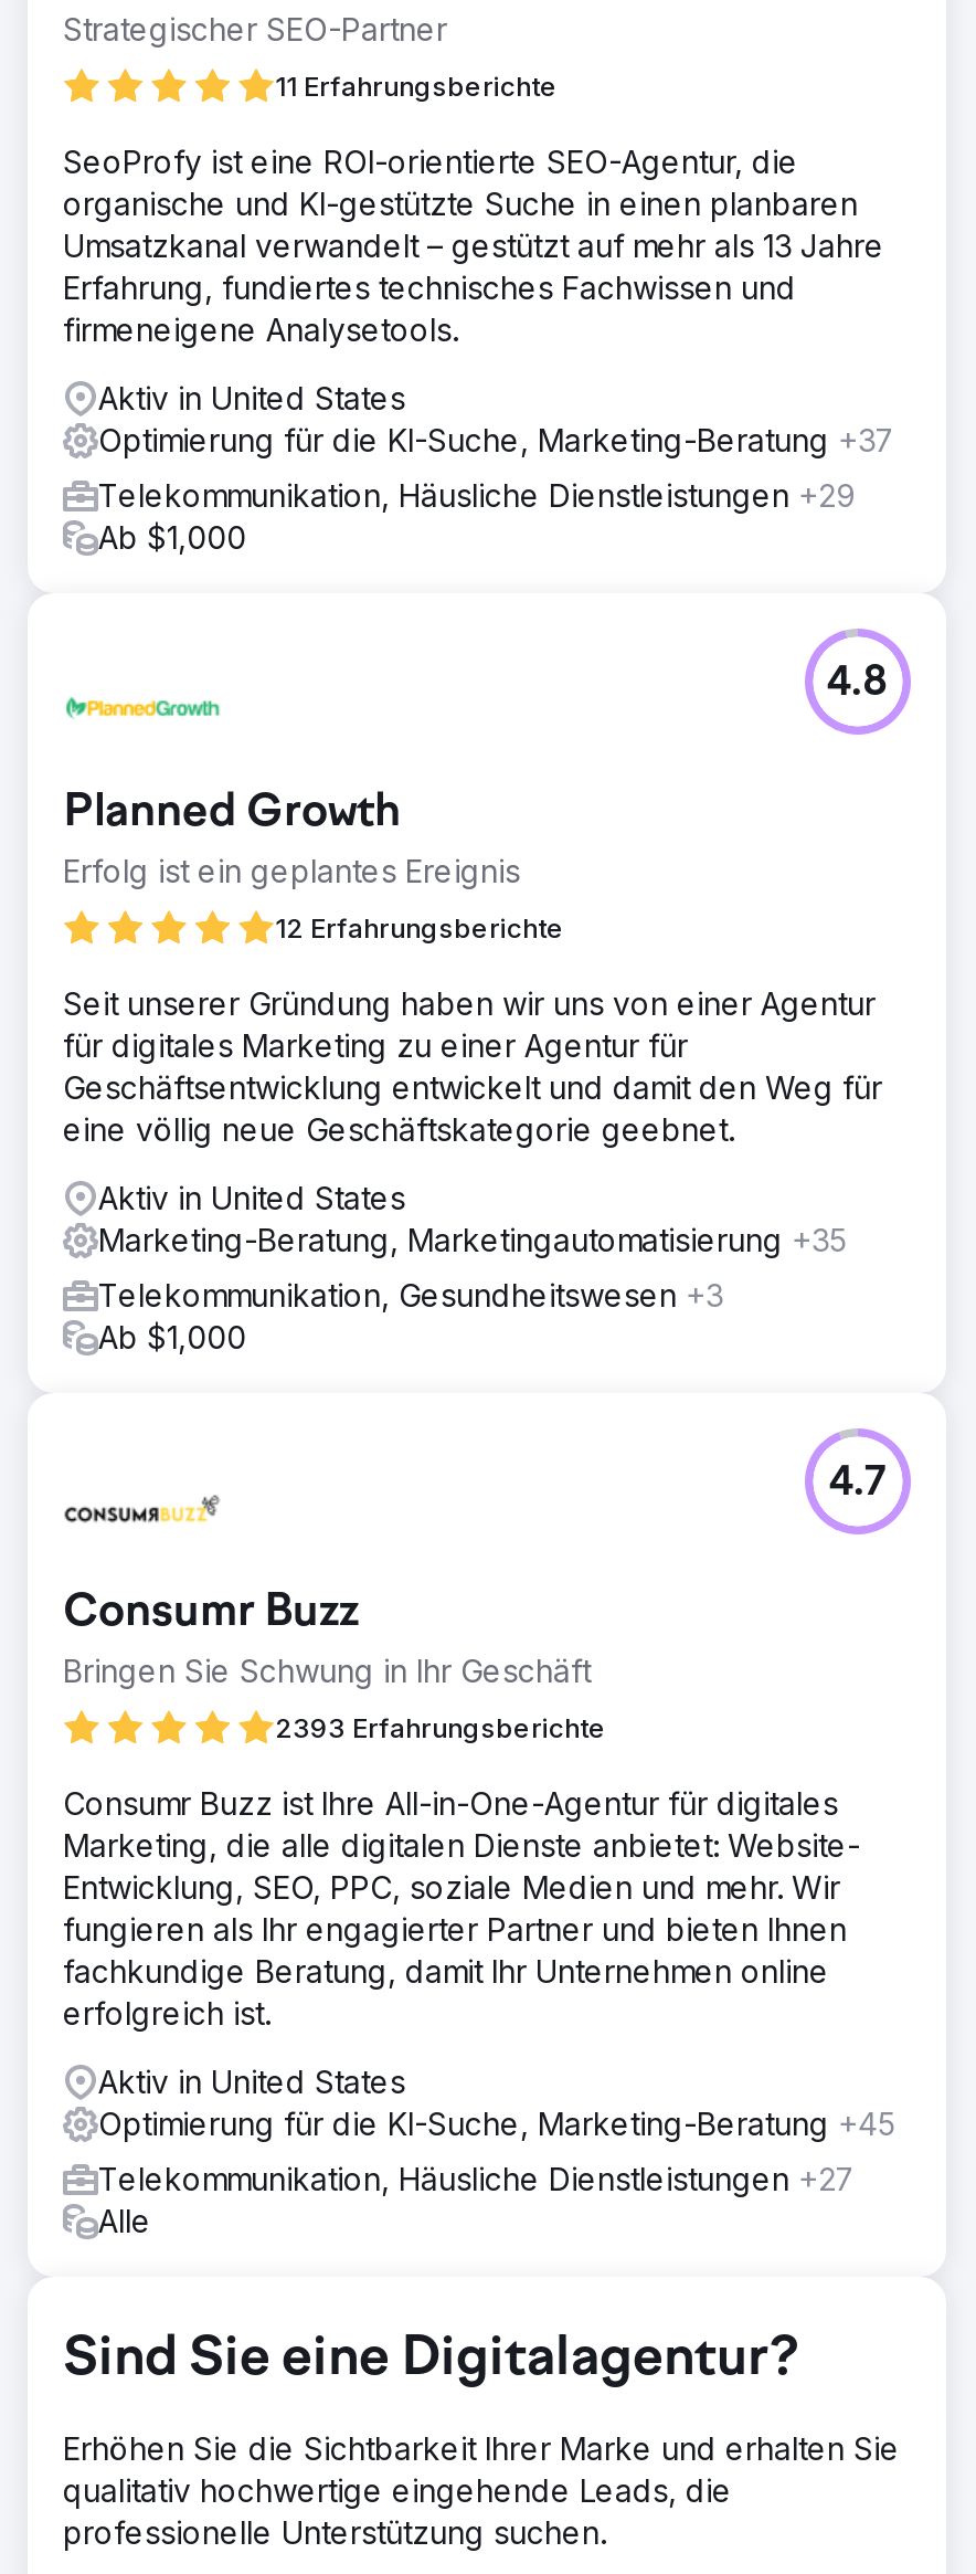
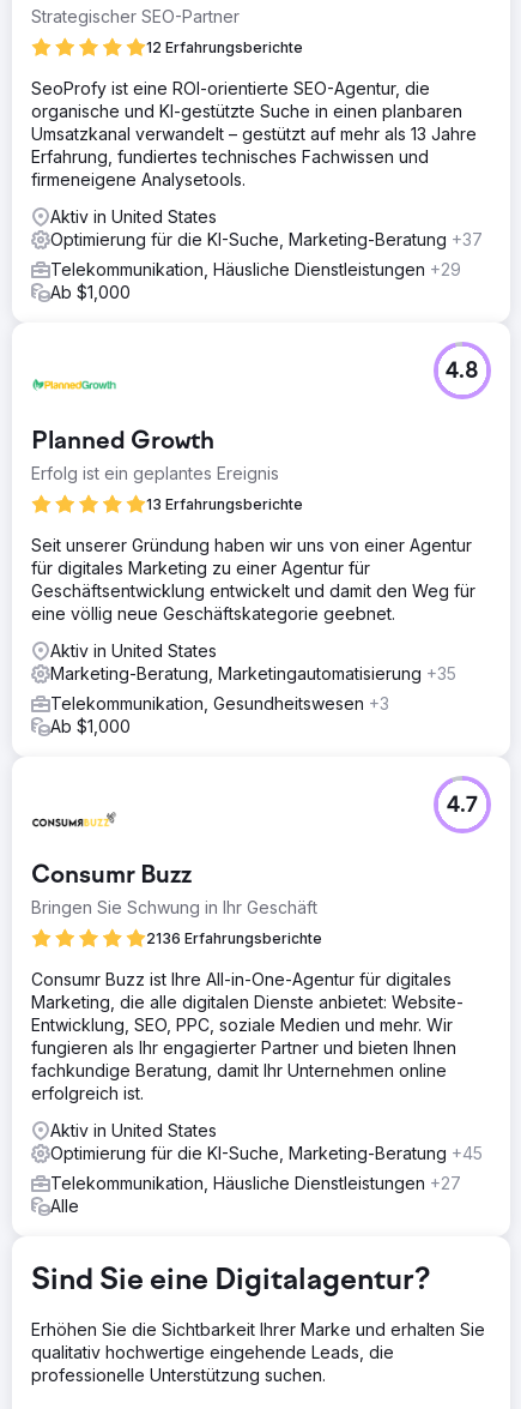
- 11 Erfahrungsberichte

+ 13 Erfahrungsberichte

moved up: 12 Erfahrungsberichte

- 2393 Erfahrungsberichte
+ 2136 Erfahrungsberichte
